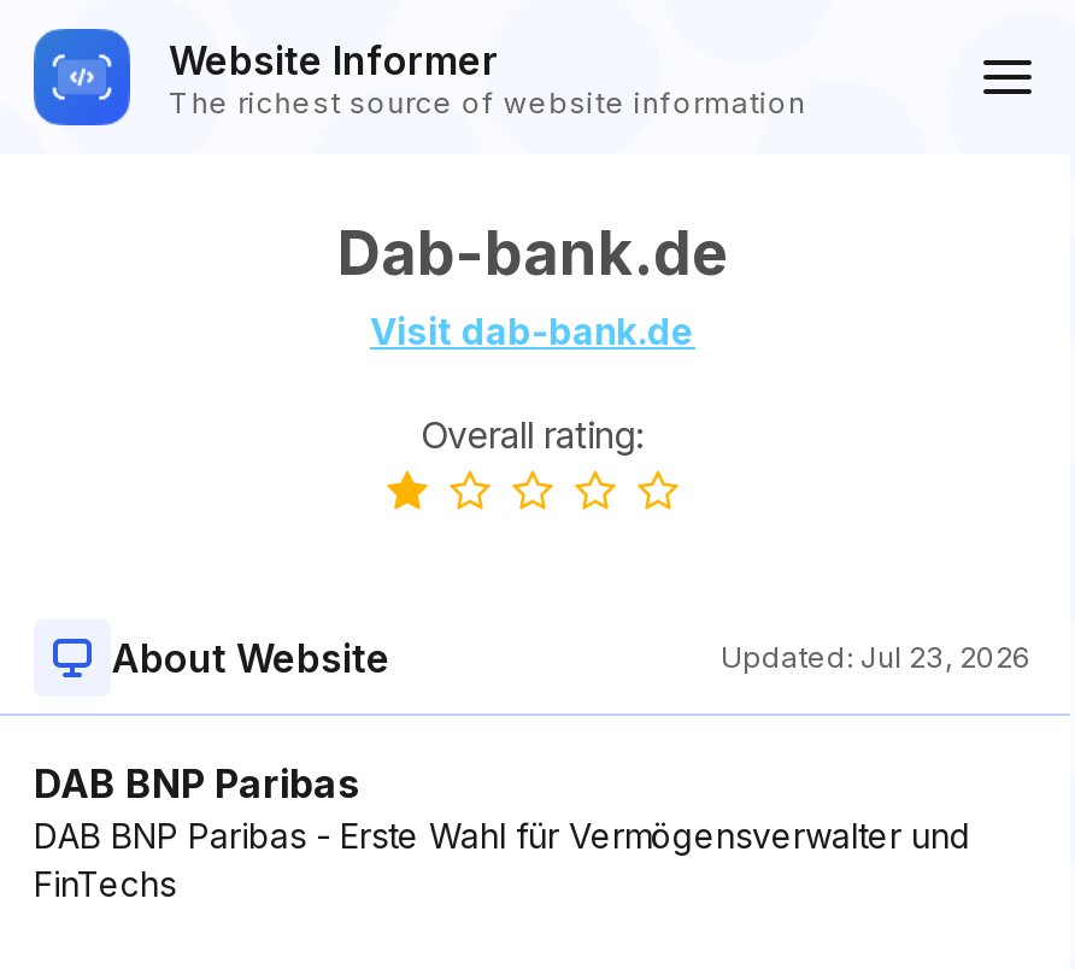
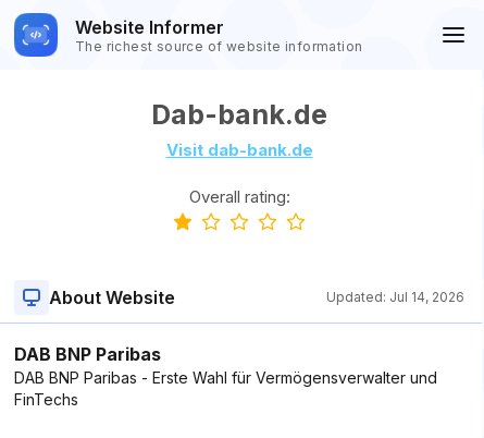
- Updated: Jul 23, 2026
+ Updated: Jul 14, 2026
